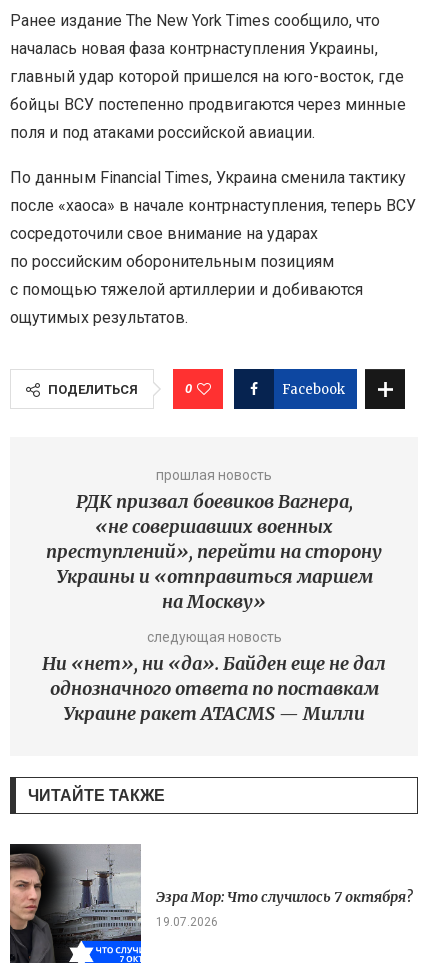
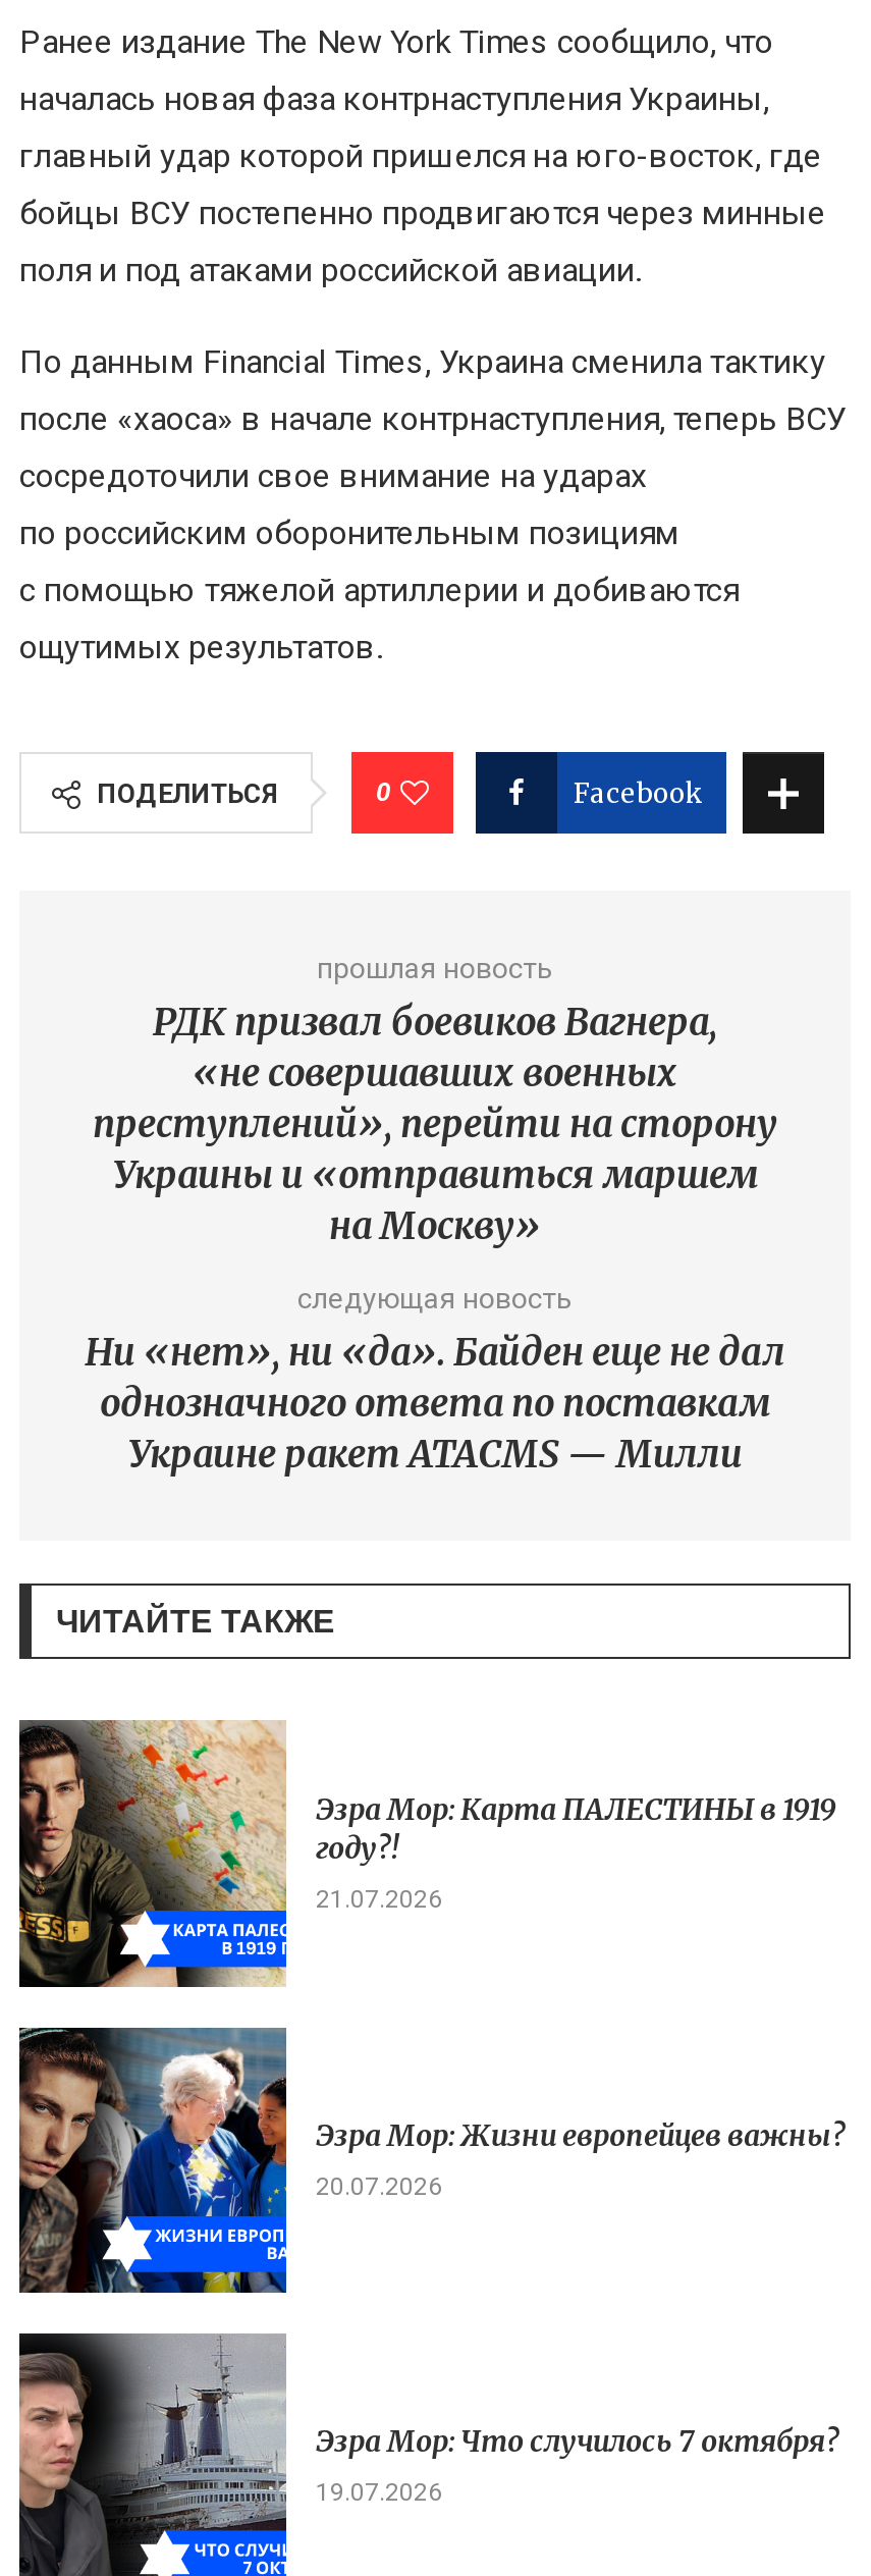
+ [image]
+ Эзра Мор: Карта ПАЛЕСТИНЫ в 1919
+ году?!
+ 21.07.2026

+ [image]
+ Эзра Мор: Жизни европейцев важны?
+ 20.07.2026
